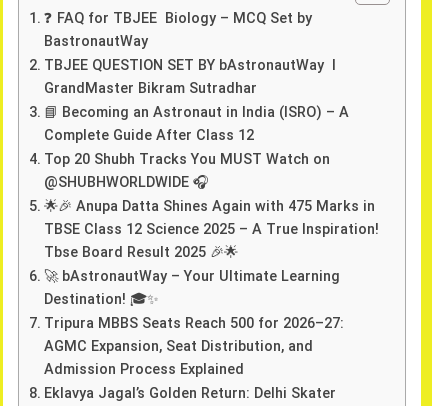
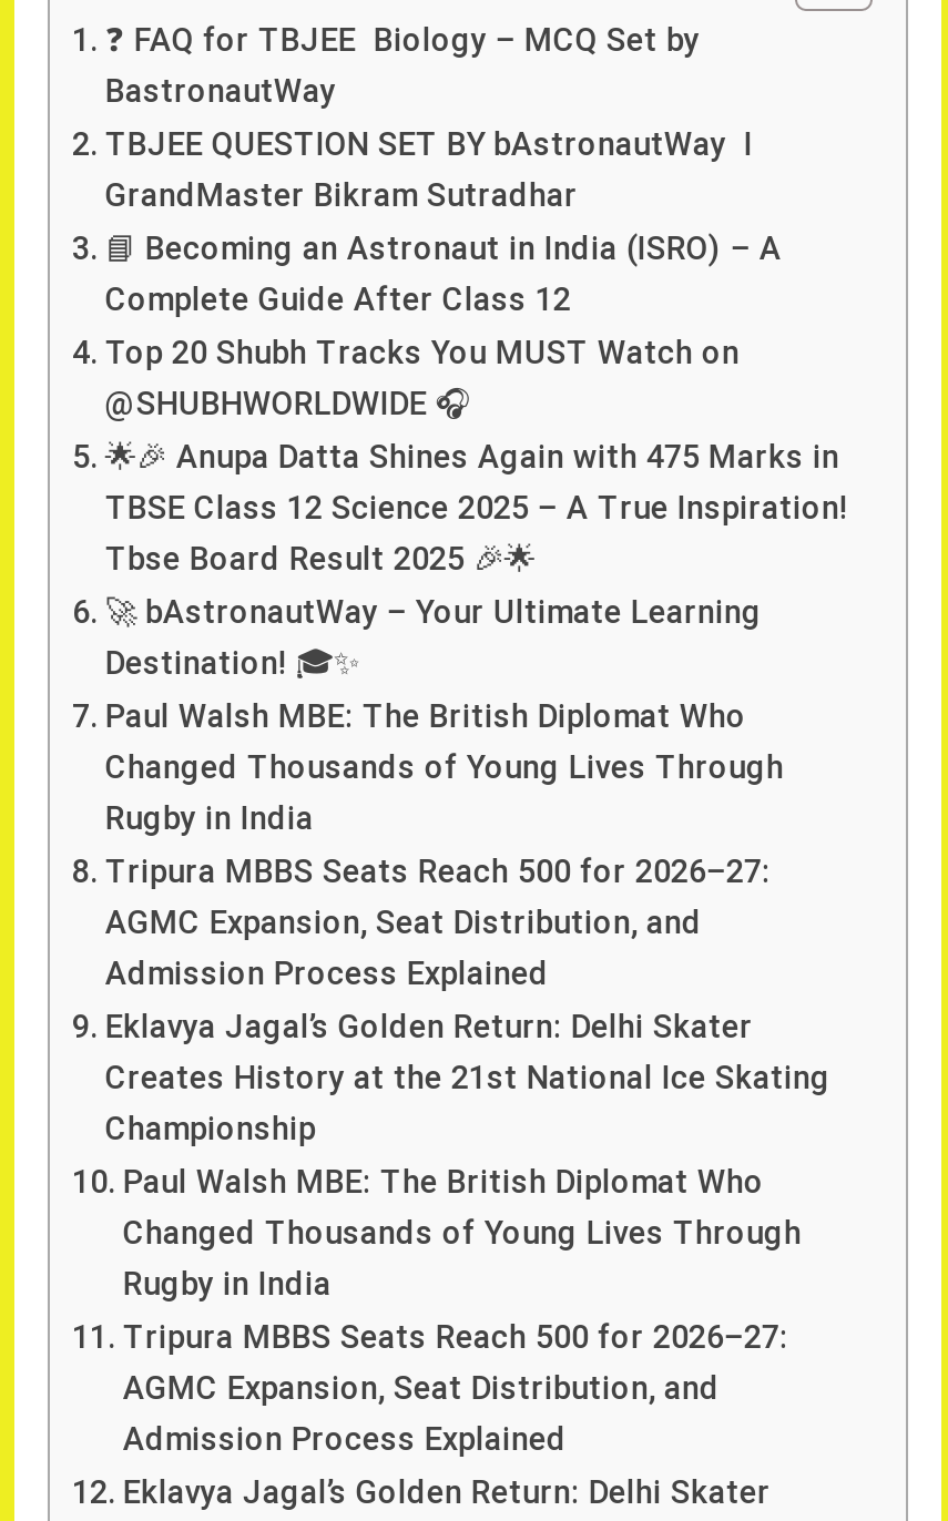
+ Paul Walsh MBE: The British Diplomat Who
+ Changed Thousands of Young Lives Through
+ Rugby in India
+ Tripura MBBS Seats Reach 500 for 2026–27:
+ AGMC Expansion, Seat Distribution, and
+ Admission Process Explained
+ Eklavya Jagal’s Golden Return: Delhi Skater
+ Creates History at the 21st National Ice Skating
+ Championship
+ Paul Walsh MBE: The British Diplomat Who
+ Changed Thousands of Young Lives Through
+ Rugby in India
